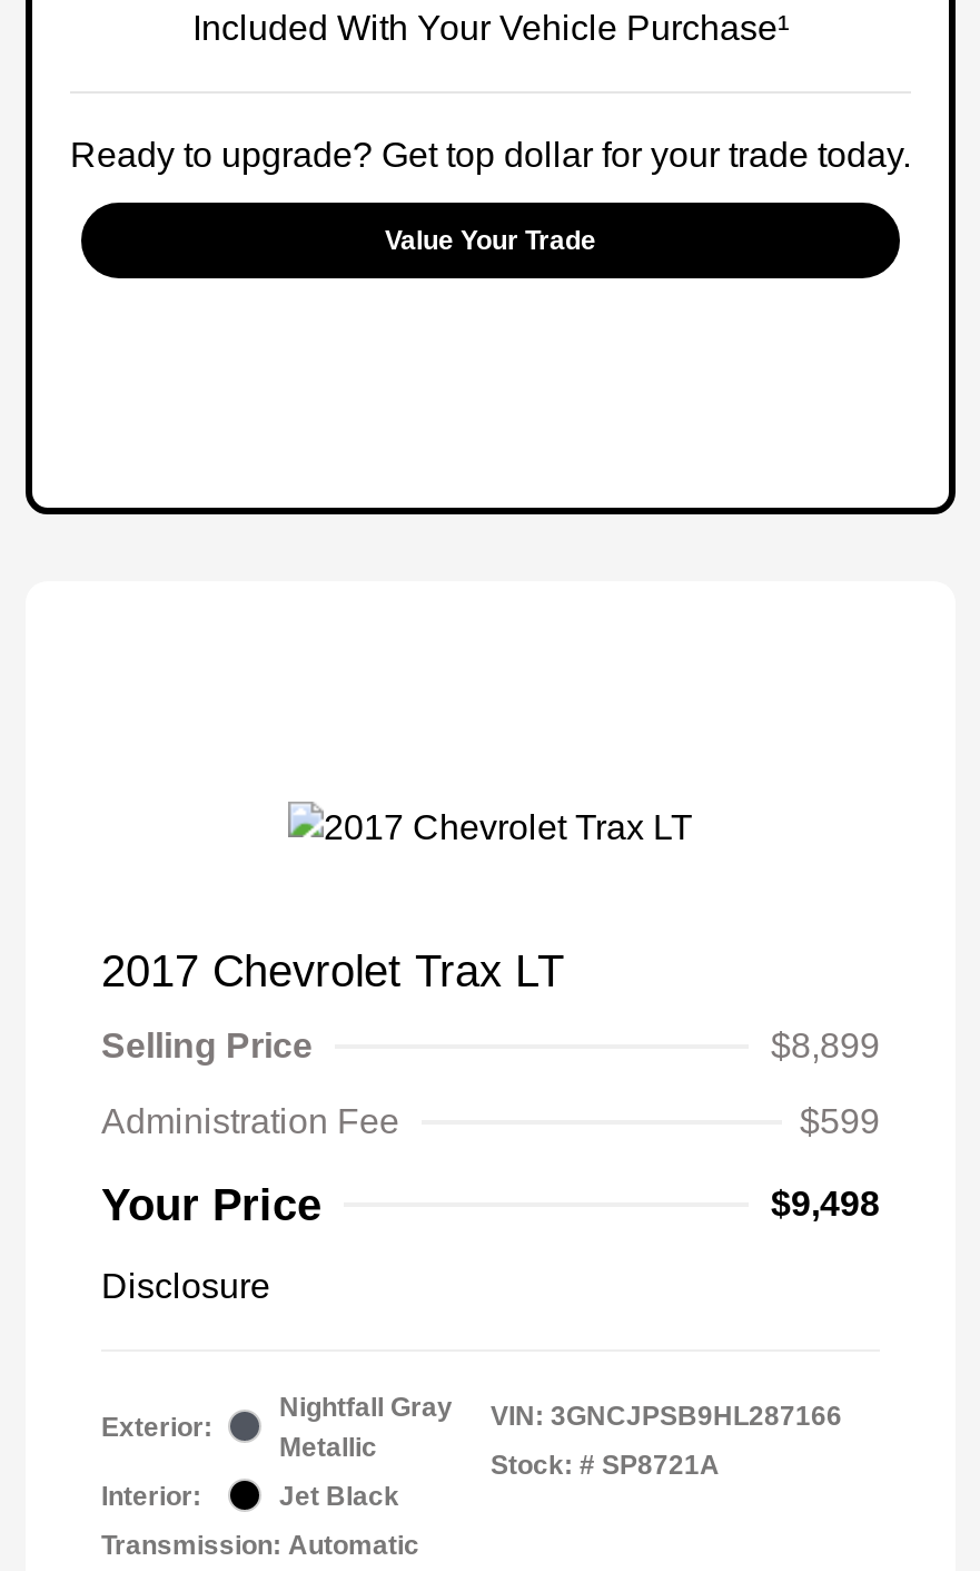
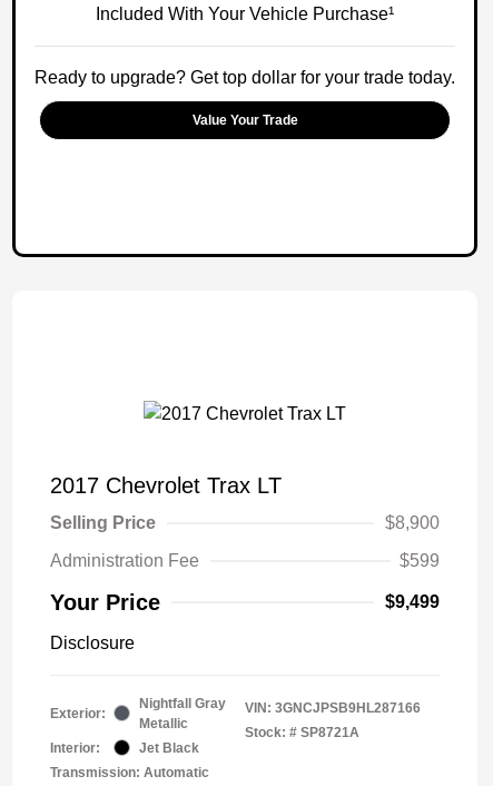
- $8,899
+ $8,900

- $9,498
+ $9,499
